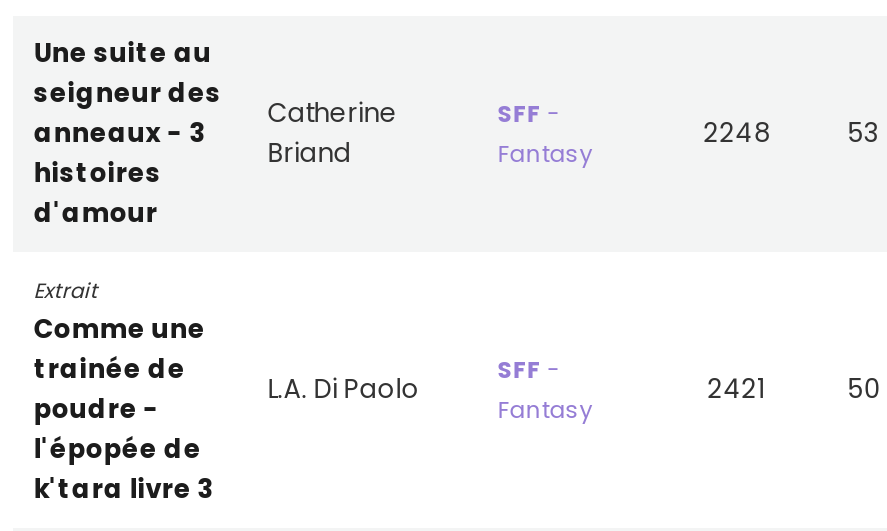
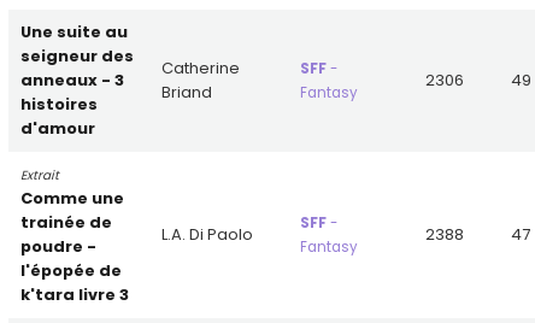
- 2248
+ 2306

- 53
+ 49

- 2421
+ 2388

- 50
+ 47
